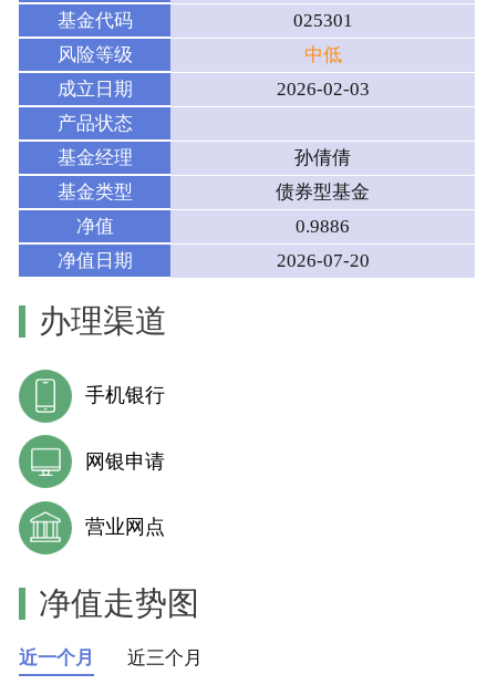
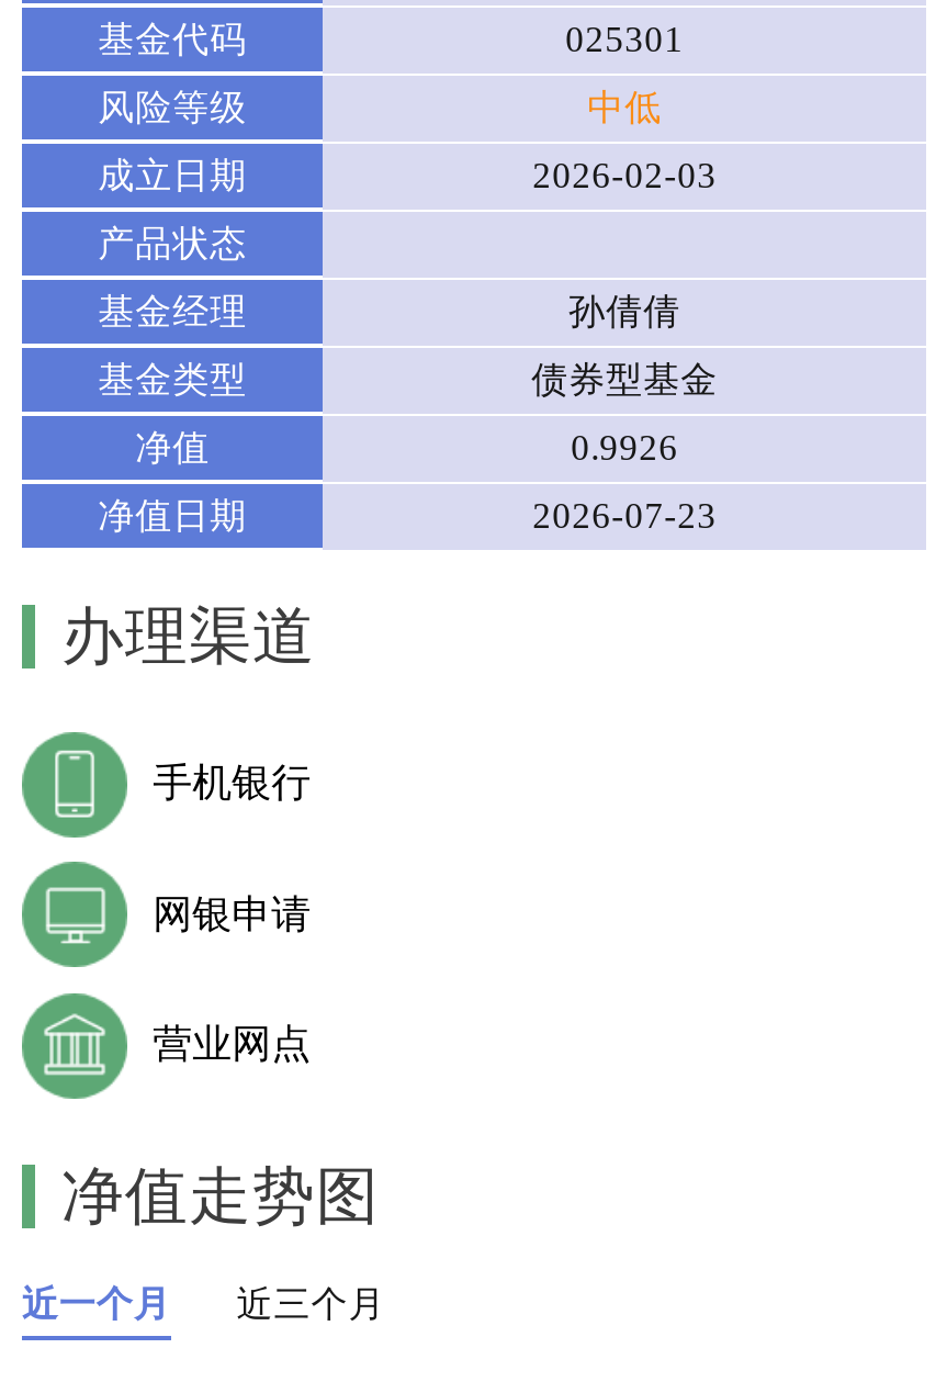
- 0.9886
+ 0.9926

- 2026-07-20
+ 2026-07-23
